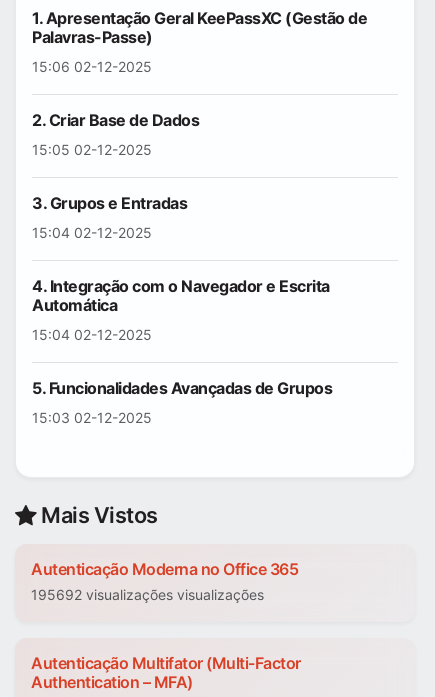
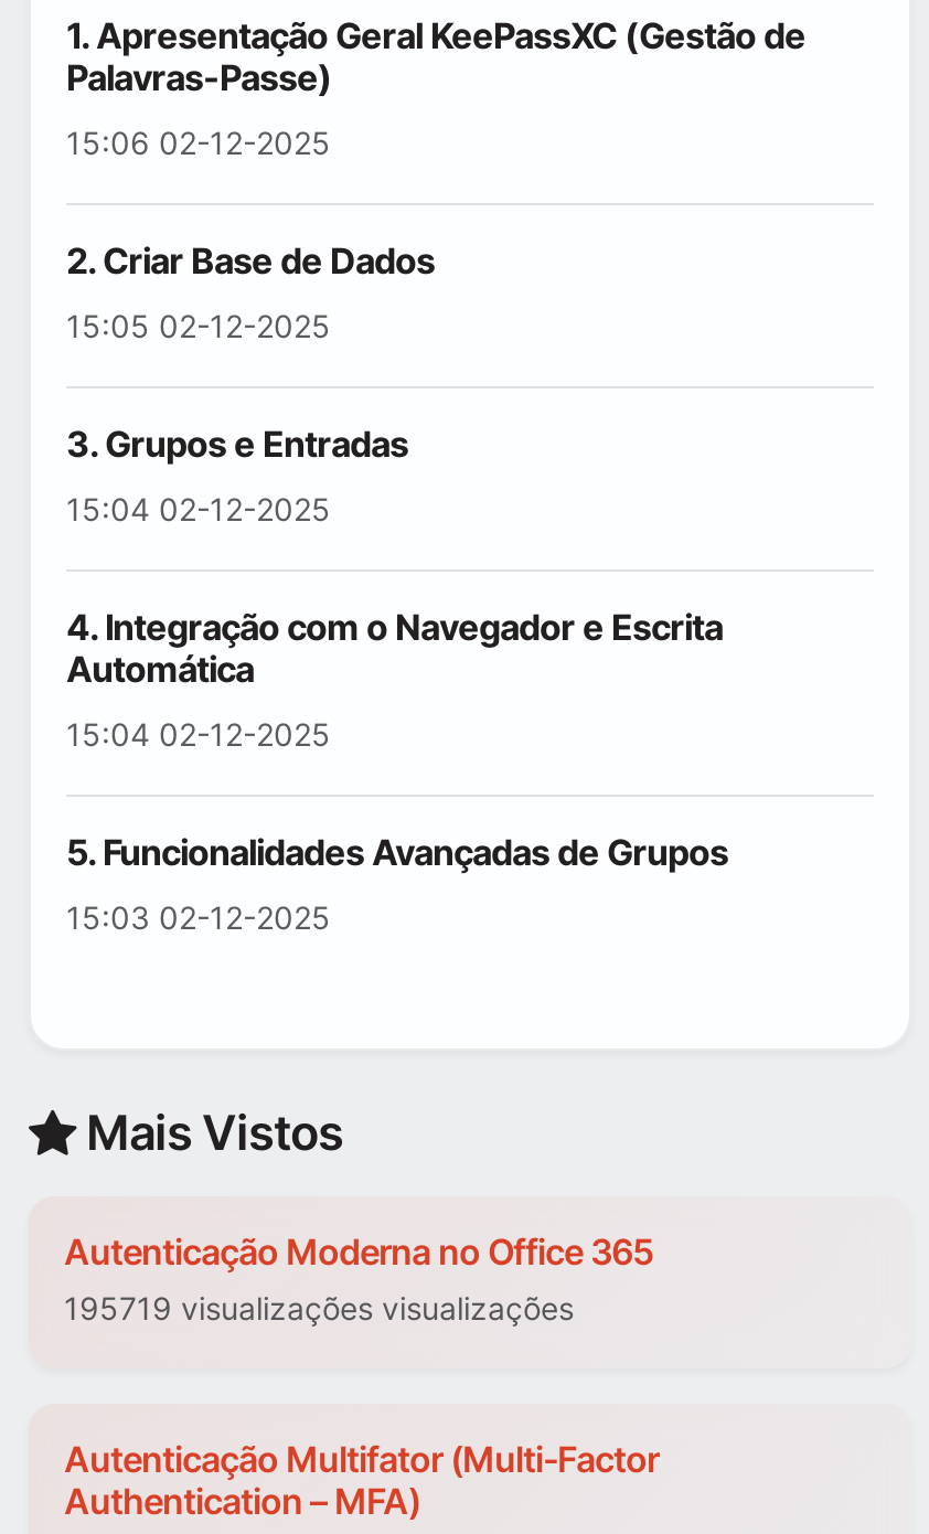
- 195692 visualizações visualizações
+ 195719 visualizações visualizações
